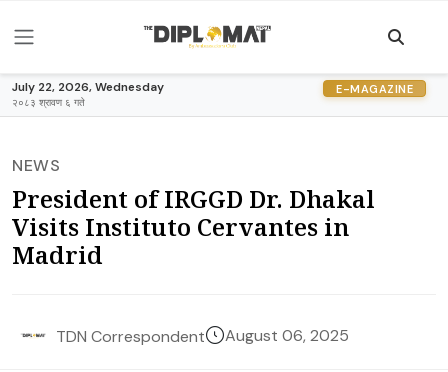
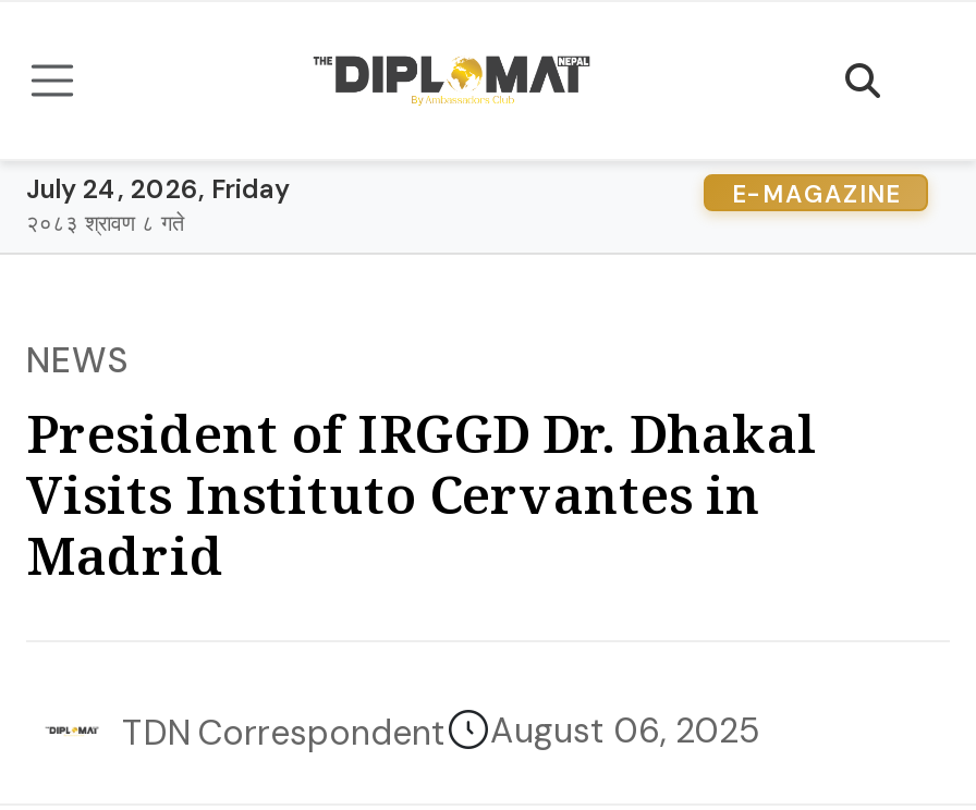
- July 22, 2026, Wednesday
+ July 24, 2026, Friday

- २०८३ श्रावण ६ गते
+ २०८३ श्रावण ८ गते
